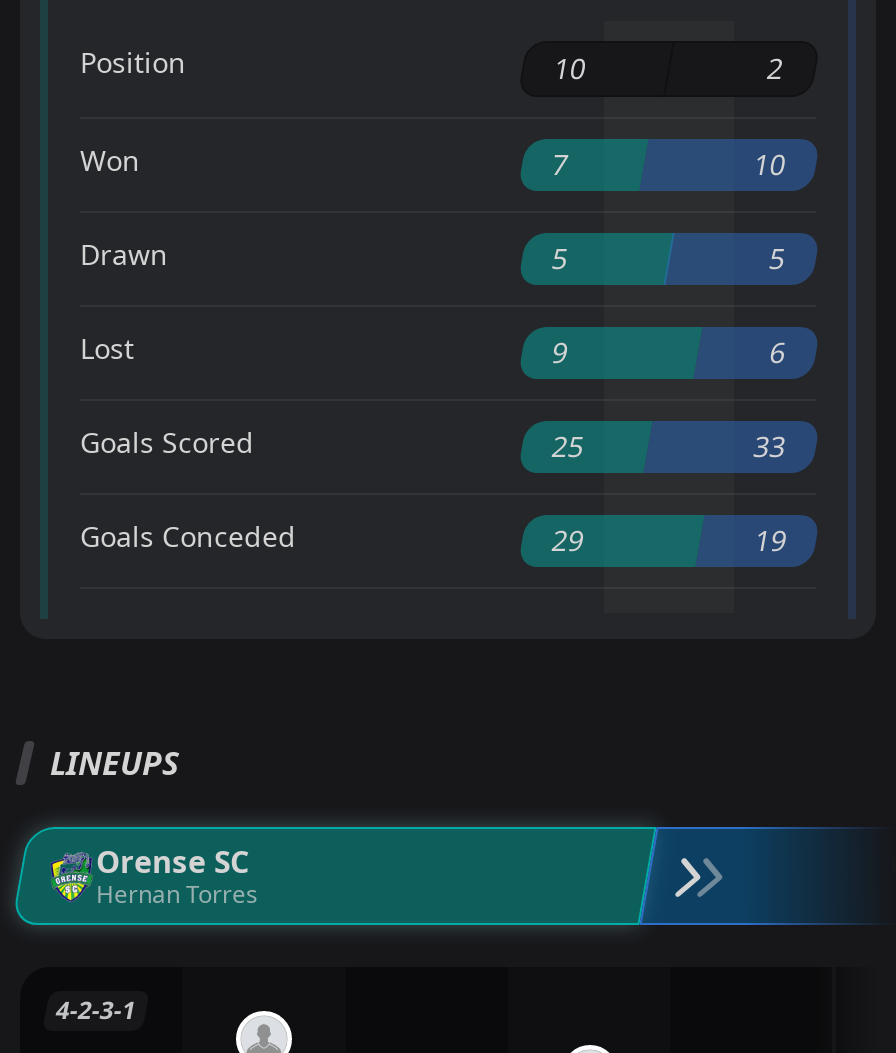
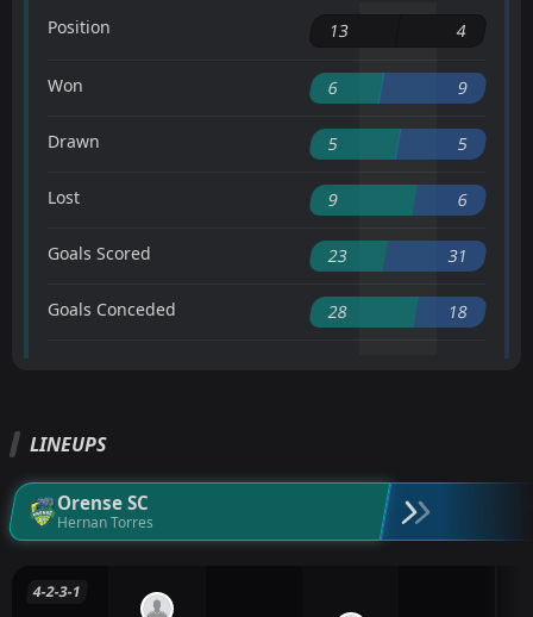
- 10
+ 13

- 2
+ 4

- 7
+ 6

- 10
+ 9

- 25
+ 23

- 33
+ 31

- 29
+ 28

- 19
+ 18
